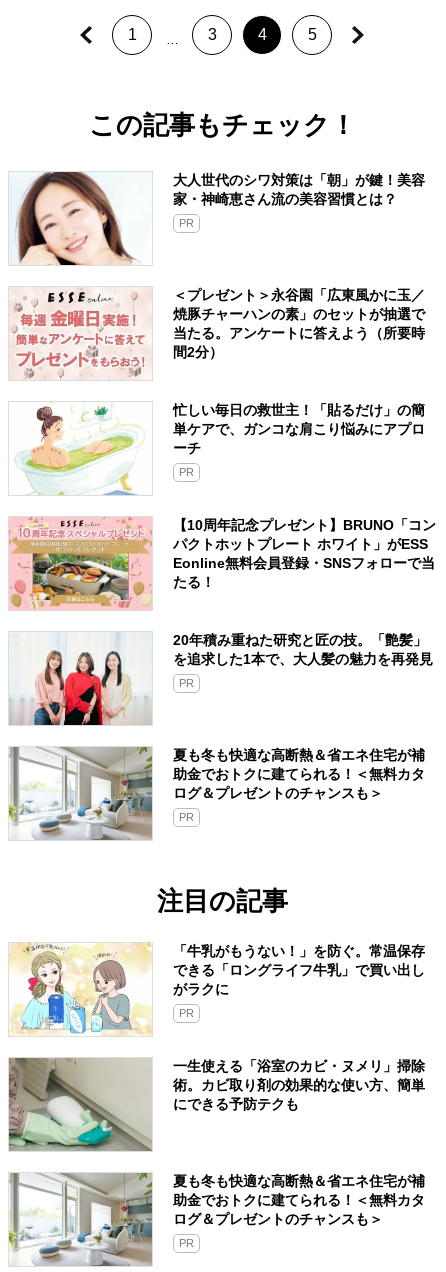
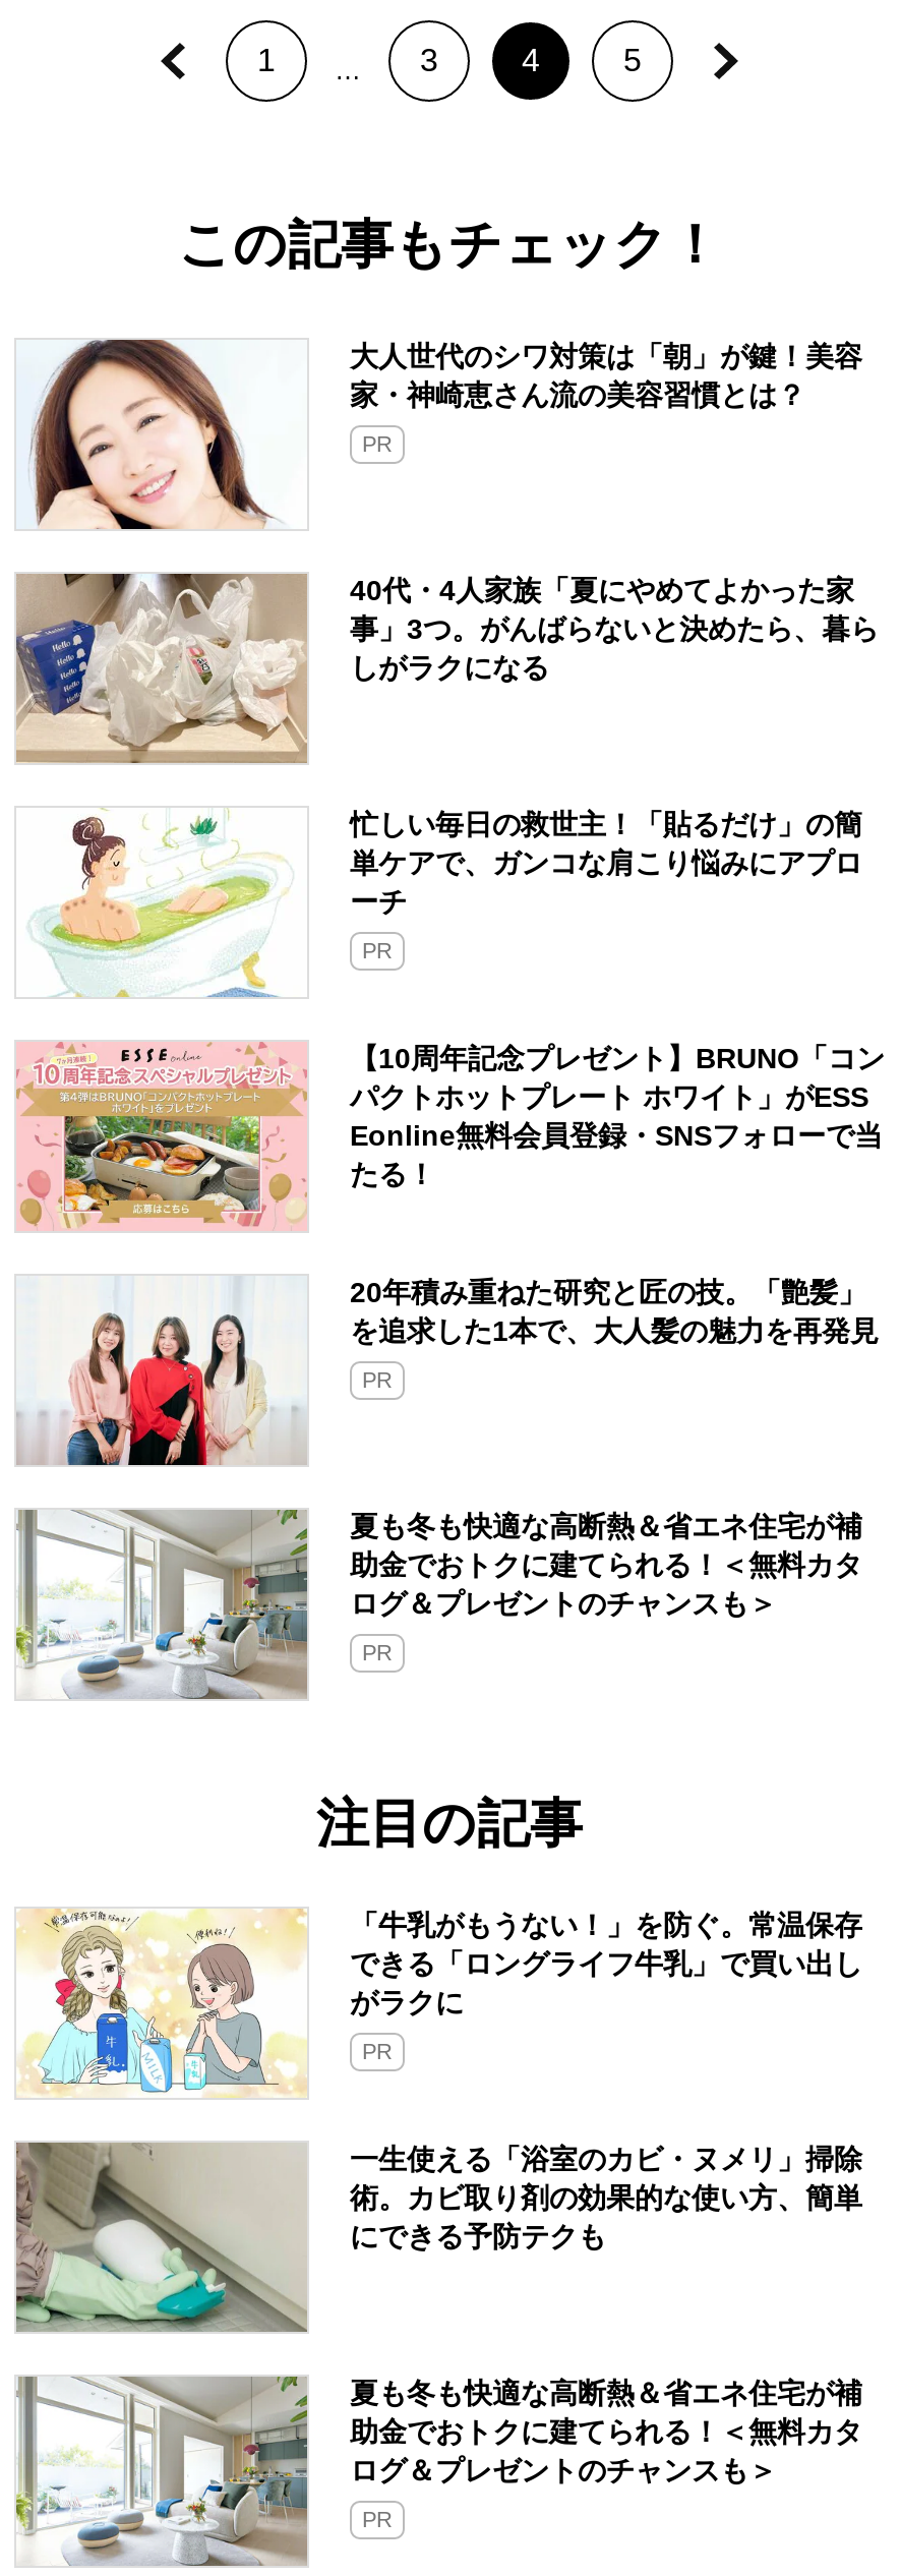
- [image]
- ＜プレゼント＞永谷園「広東風かに玉／
- 焼豚チャーハンの素」のセットが抽選で
- 当たる。アンケートに答えよう（所要時
- 間2分）
+ [image]
+ 40代・4人家族「夏にやめてよかった家
+ 事」3つ。がんばらないと決めたら、暮ら
+ しがラクになる
